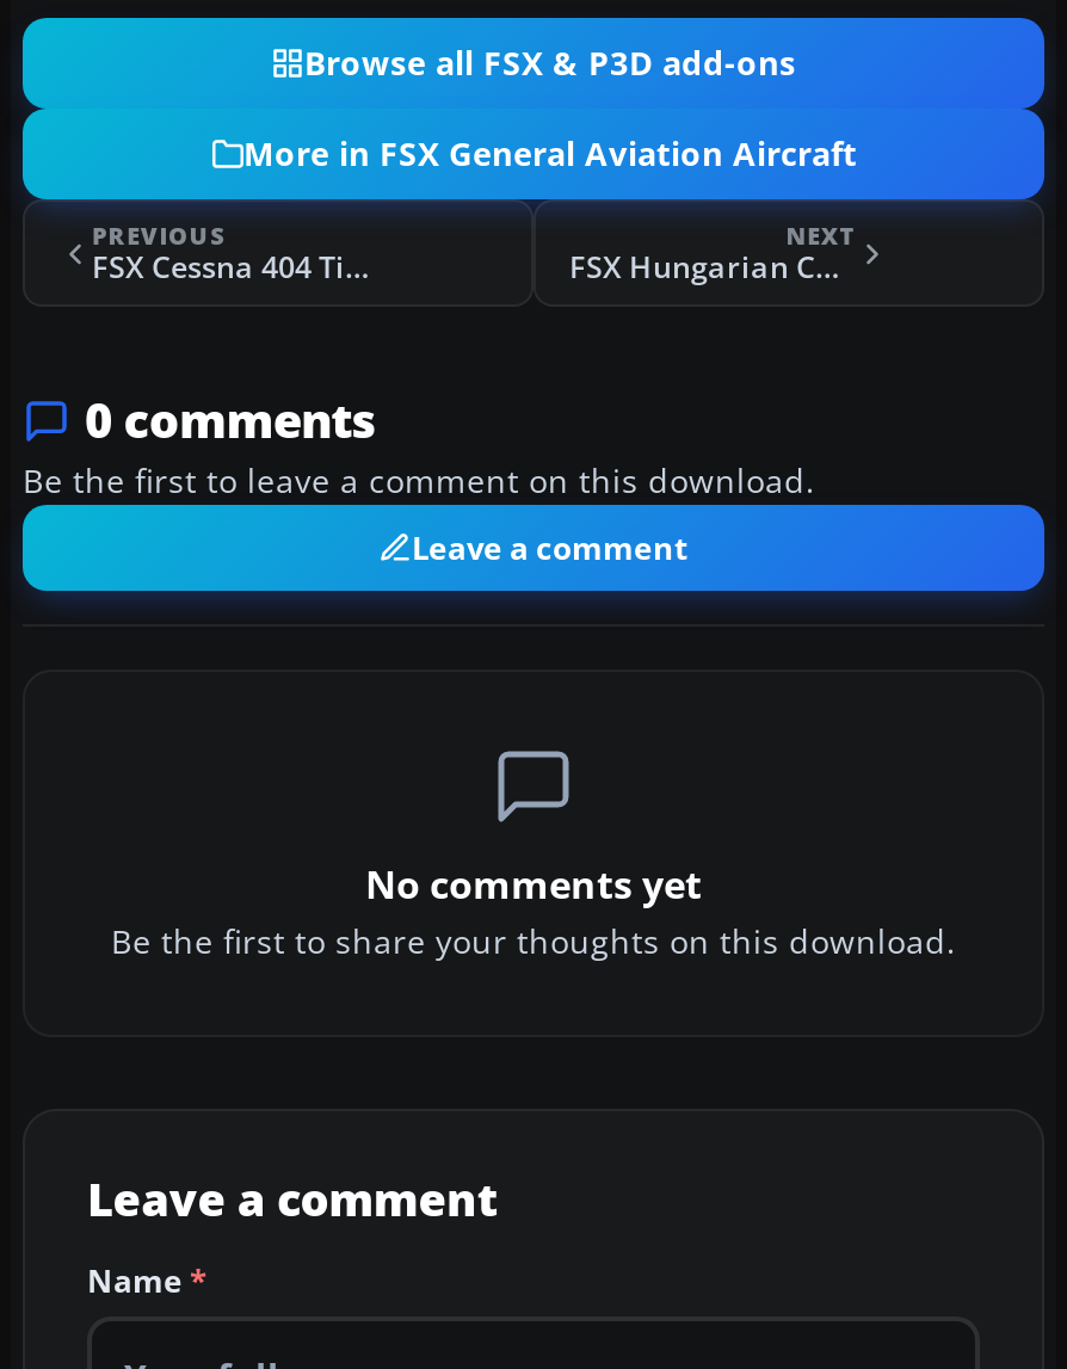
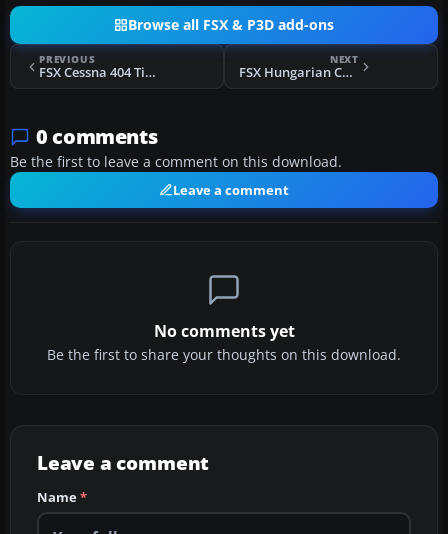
- More in FSX General Aviation Aircraft
